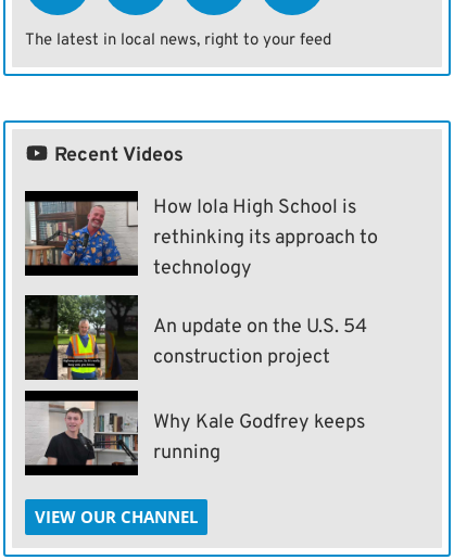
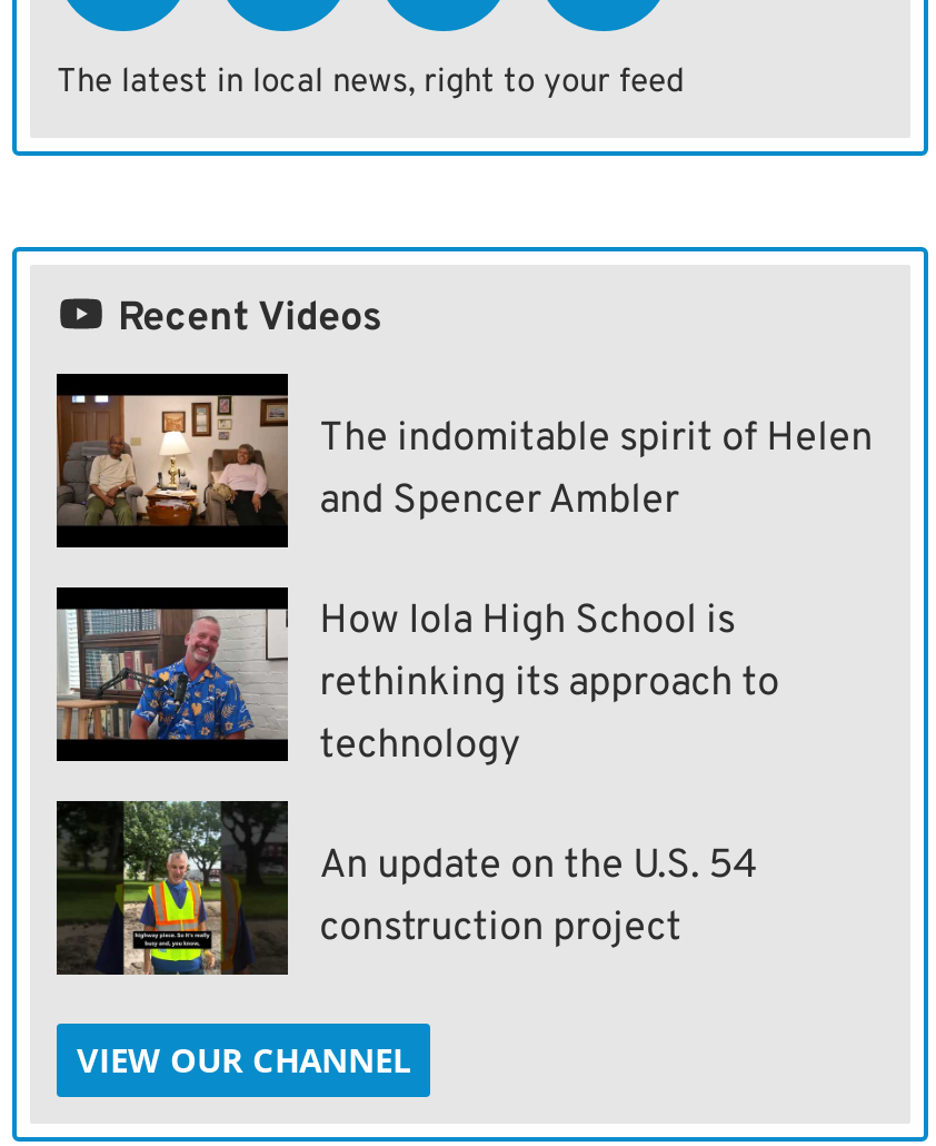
+ [image]
+ The indomitable spirit of Helen
+ and Spencer Ambler

moved down: [image] | How Iola High School is | rethinking its approach to | technology | An update on the U.S. 54 | construction project

- [image]
- Why Kale Godfrey keeps
- running
